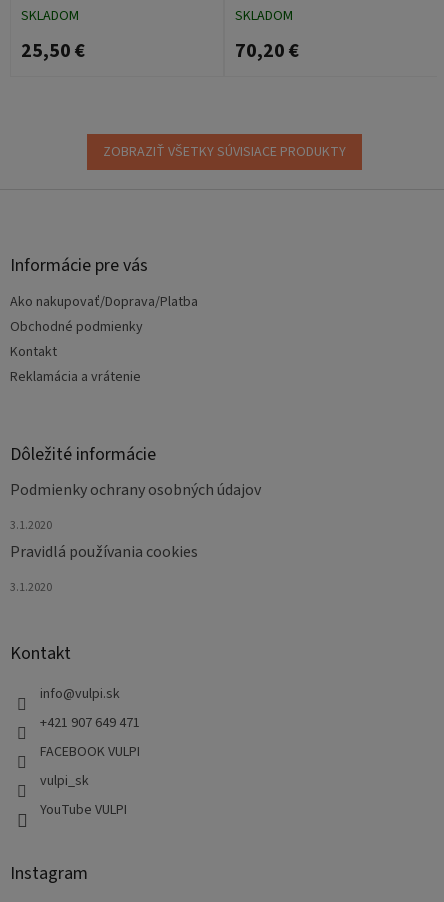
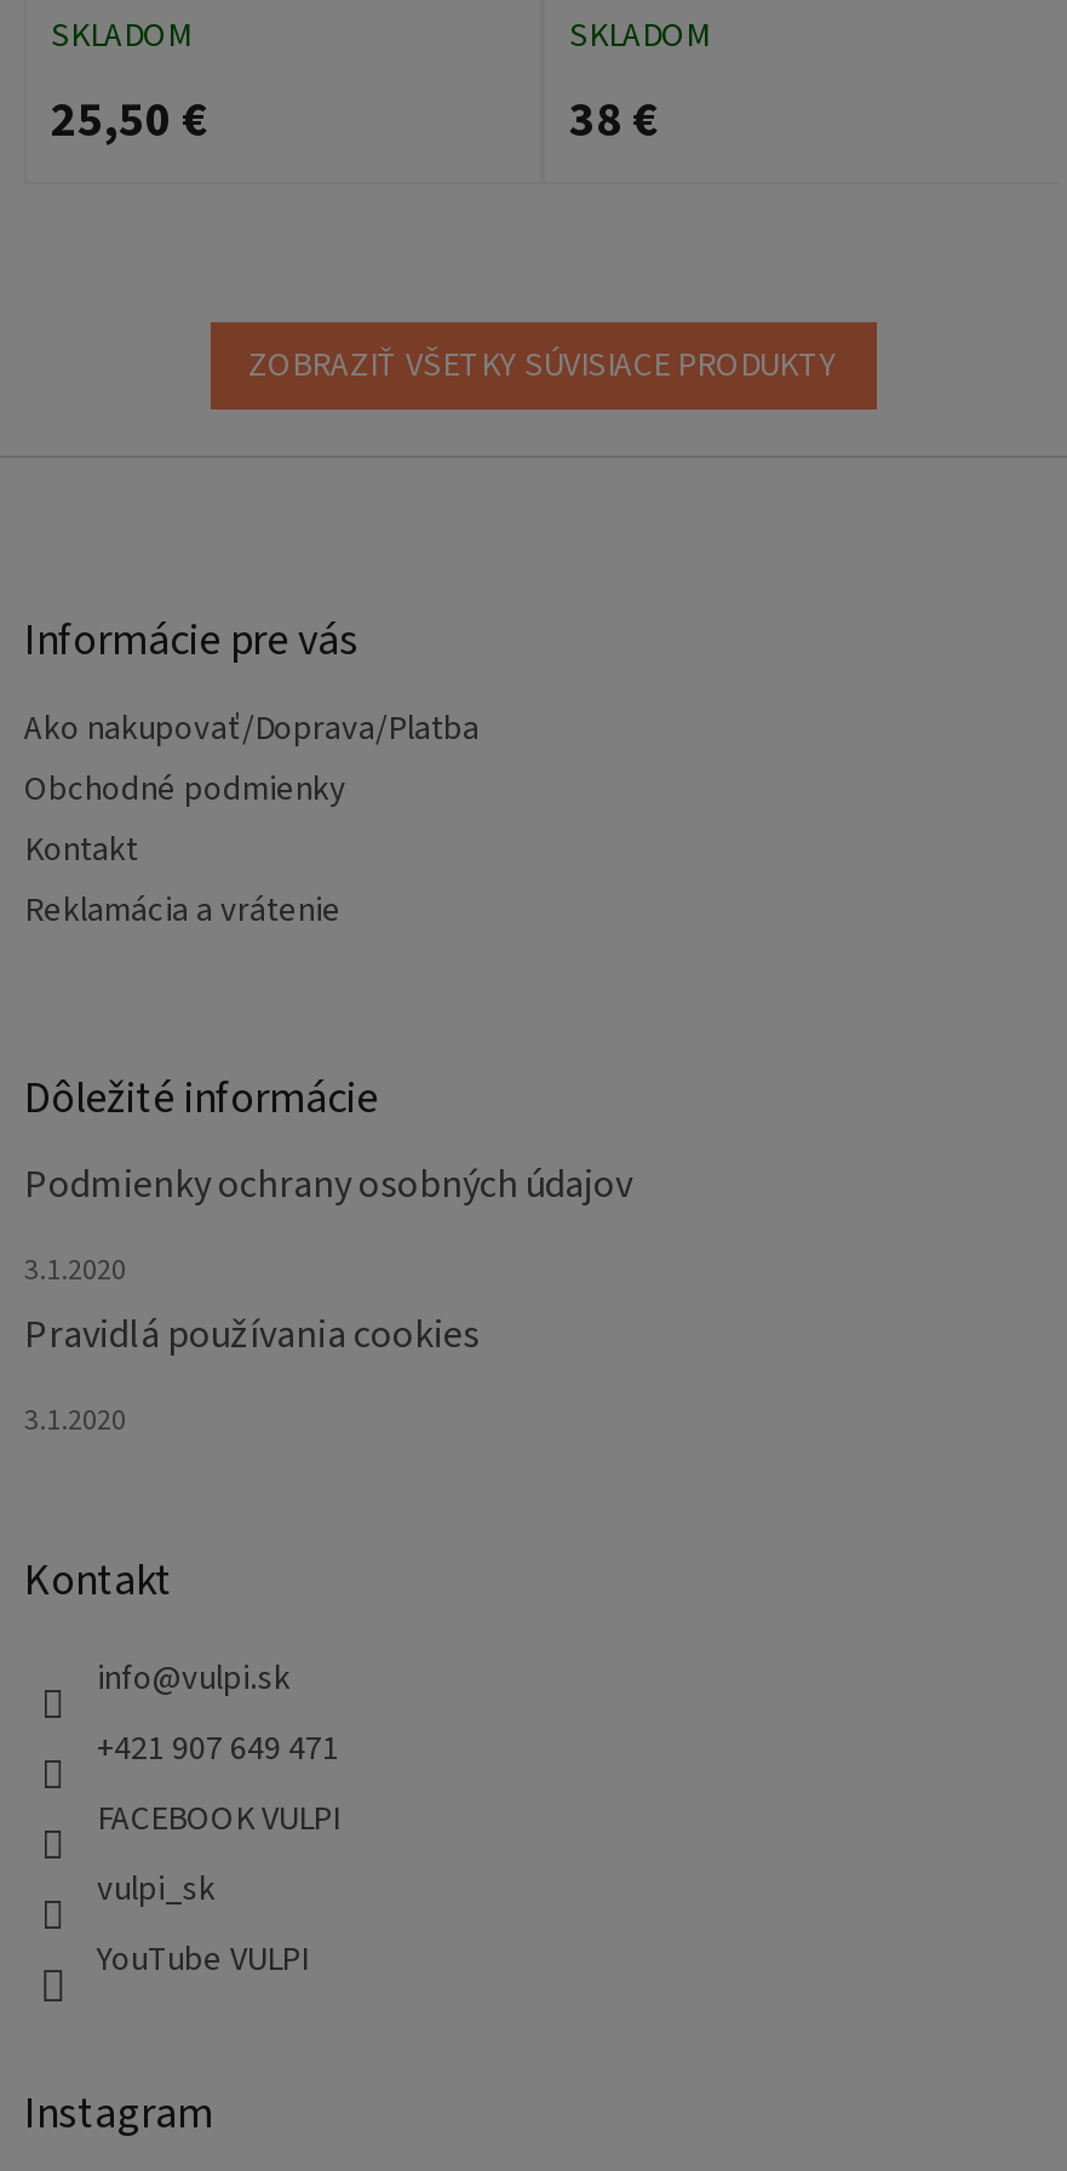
- 70,20 €
+ 38 €
